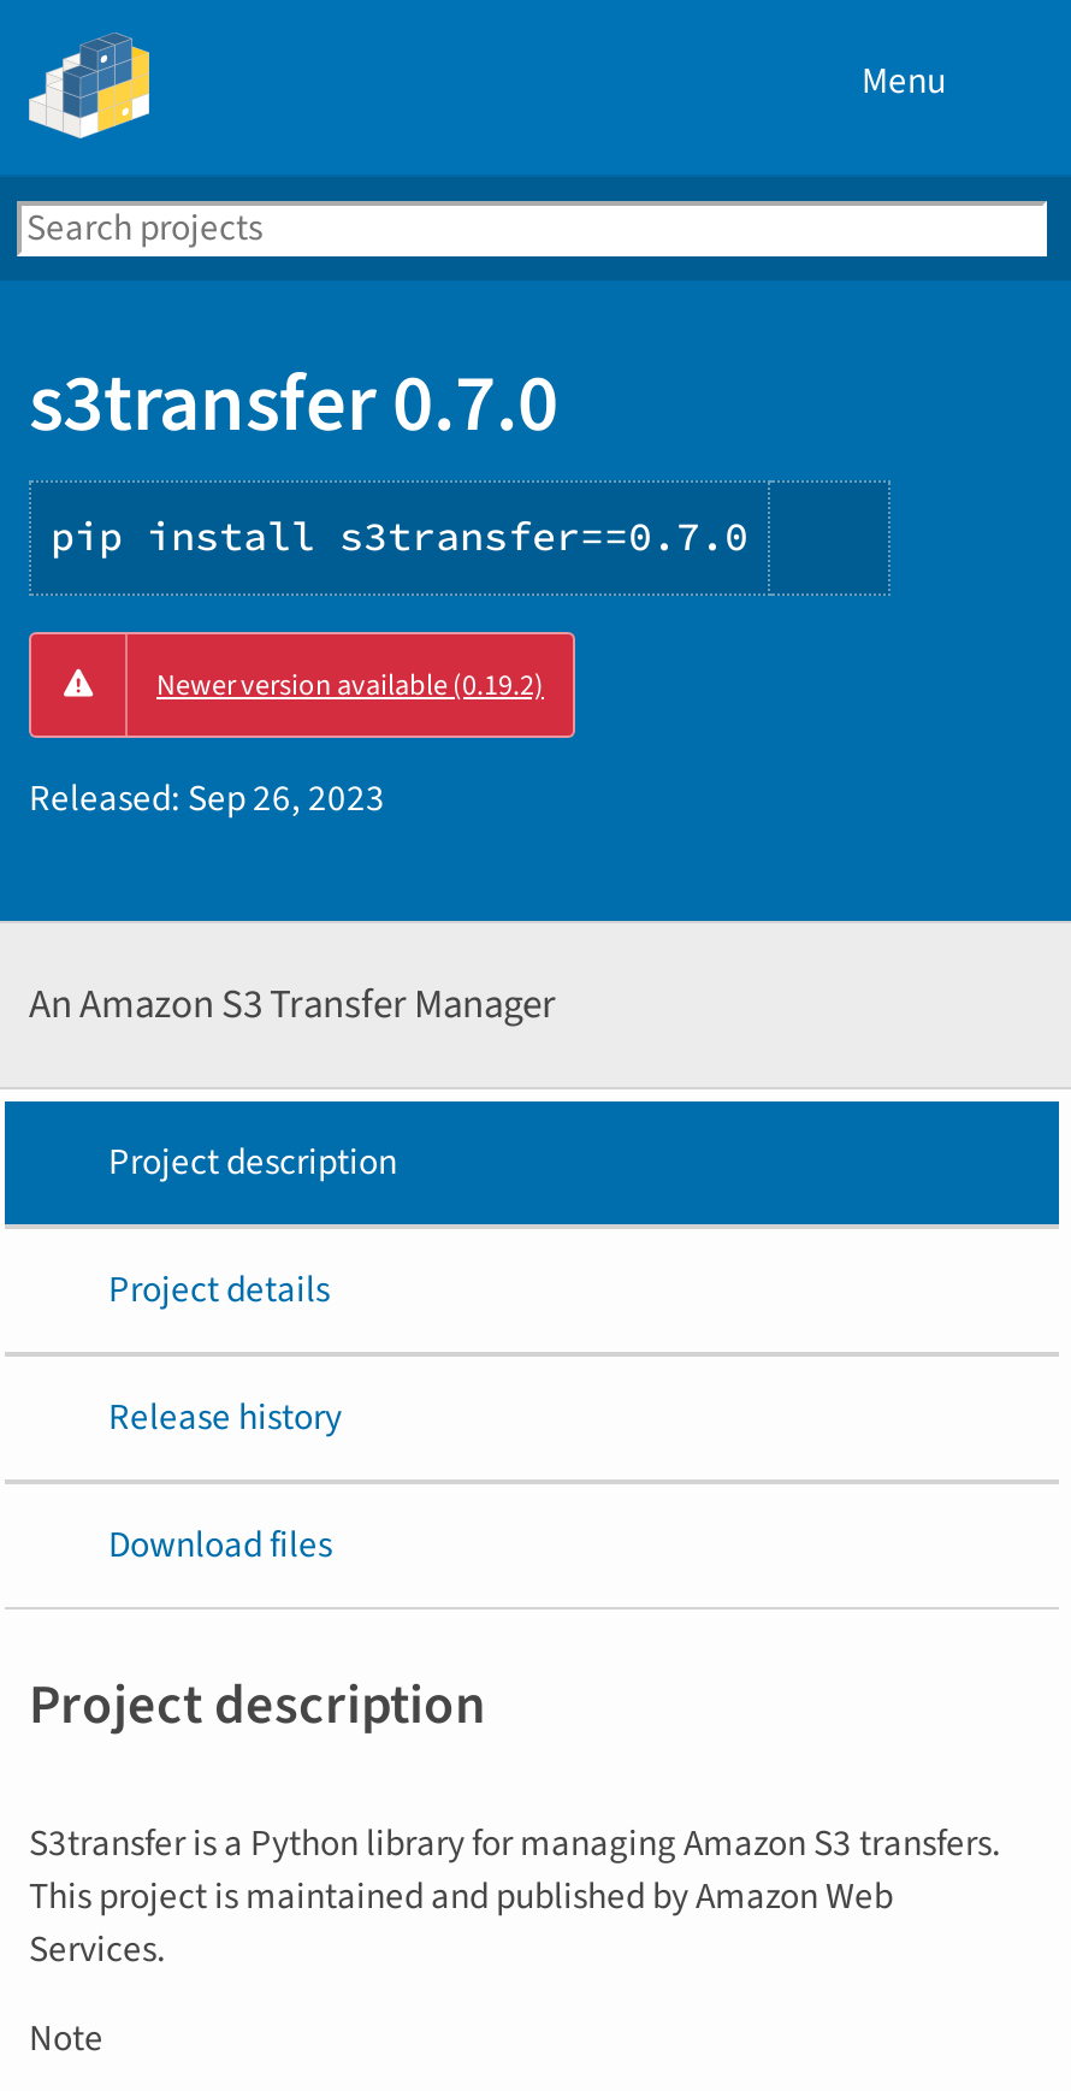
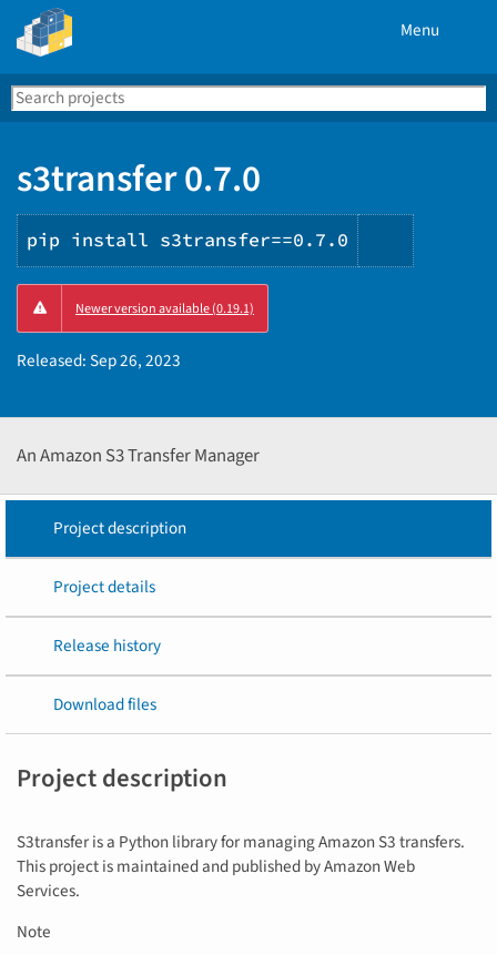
- Newer version available (0.19.2)
+ Newer version available (0.19.1)
